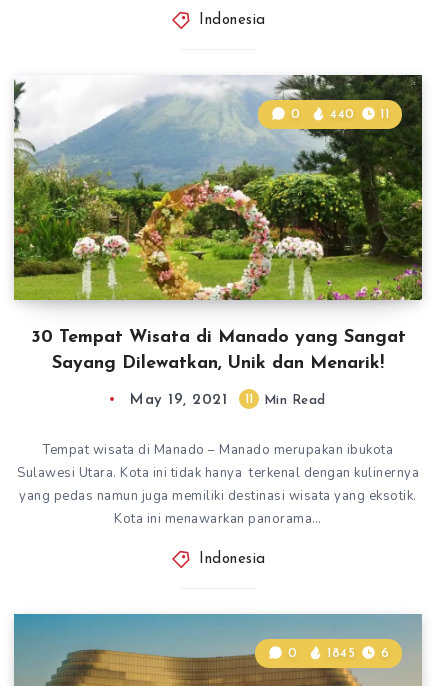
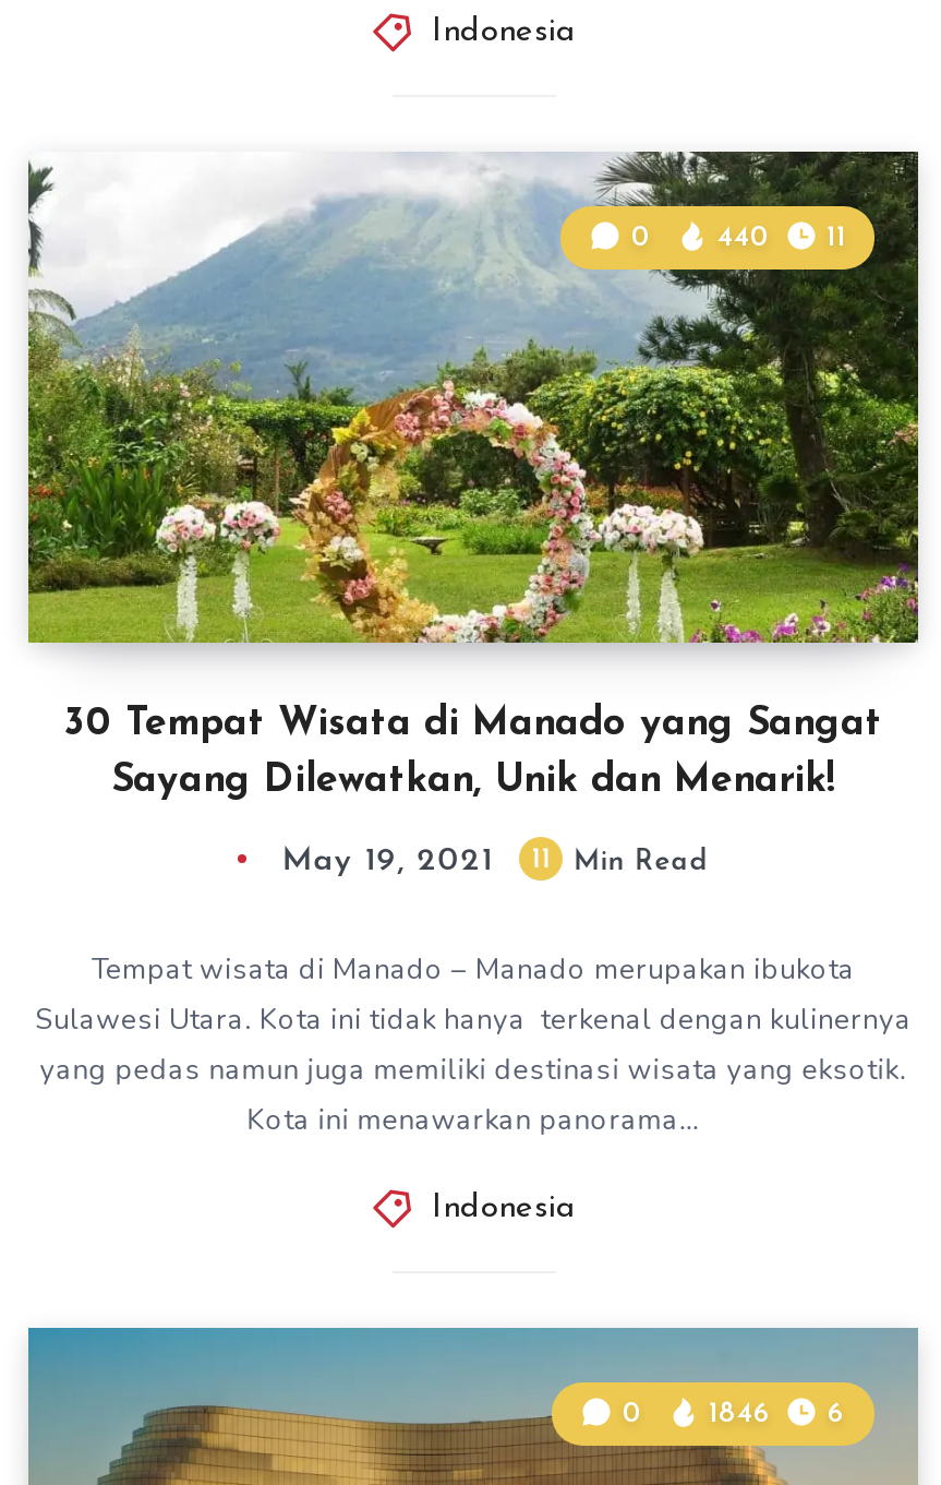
- 0 1845 6
+ 0 1846 6
